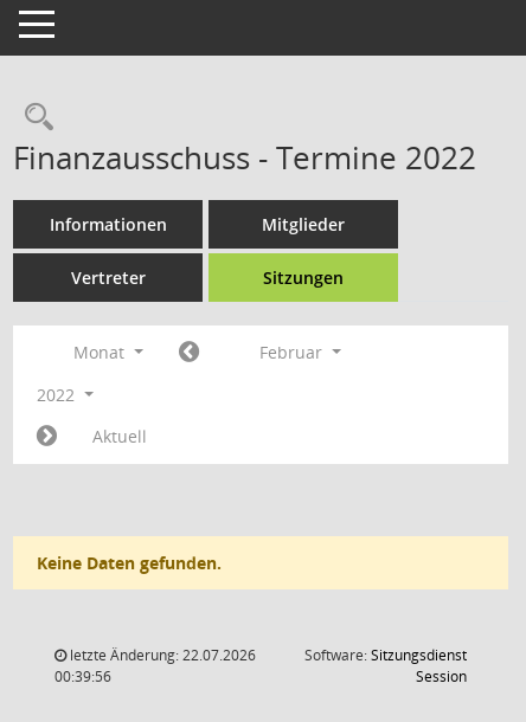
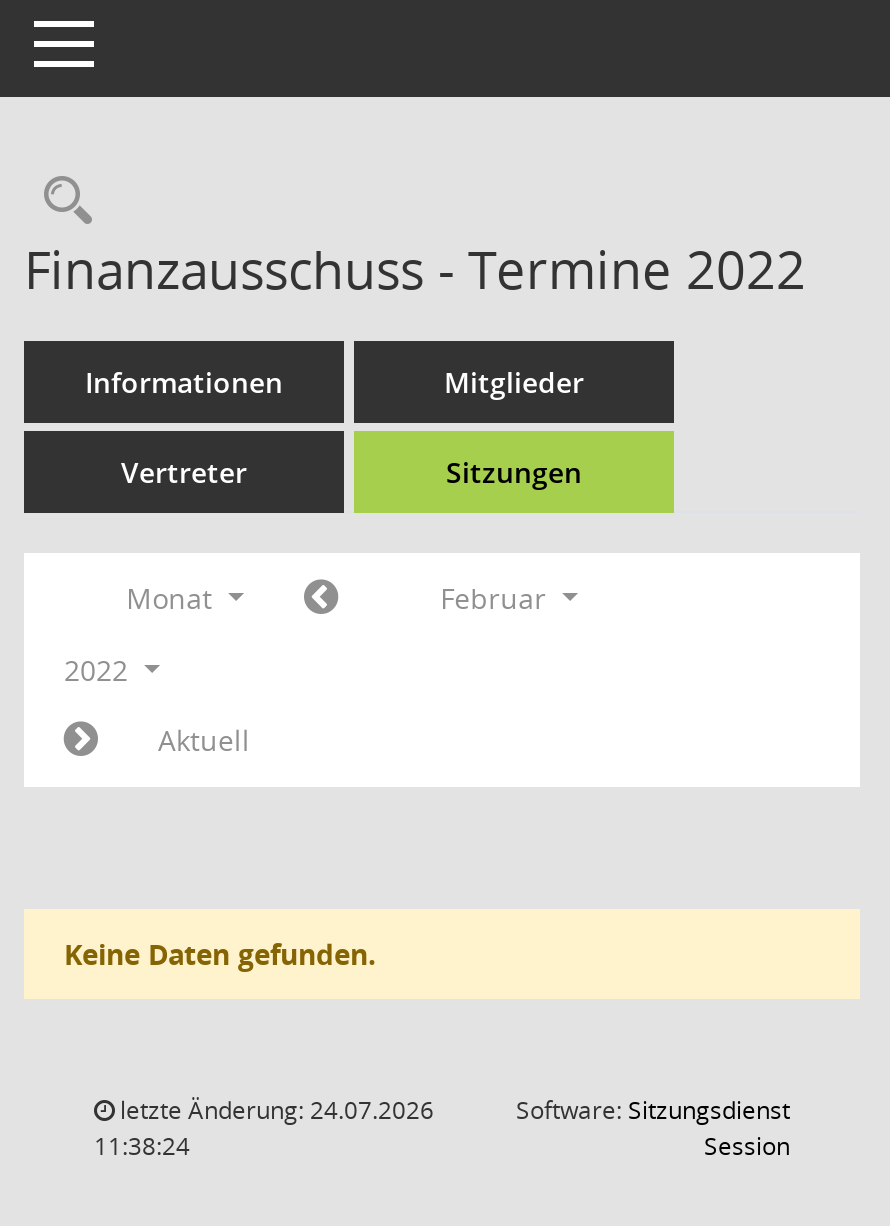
- letzte Änderung: 22.07.2026
+ letzte Änderung: 24.07.2026

- 00:39:56
+ 11:38:24
